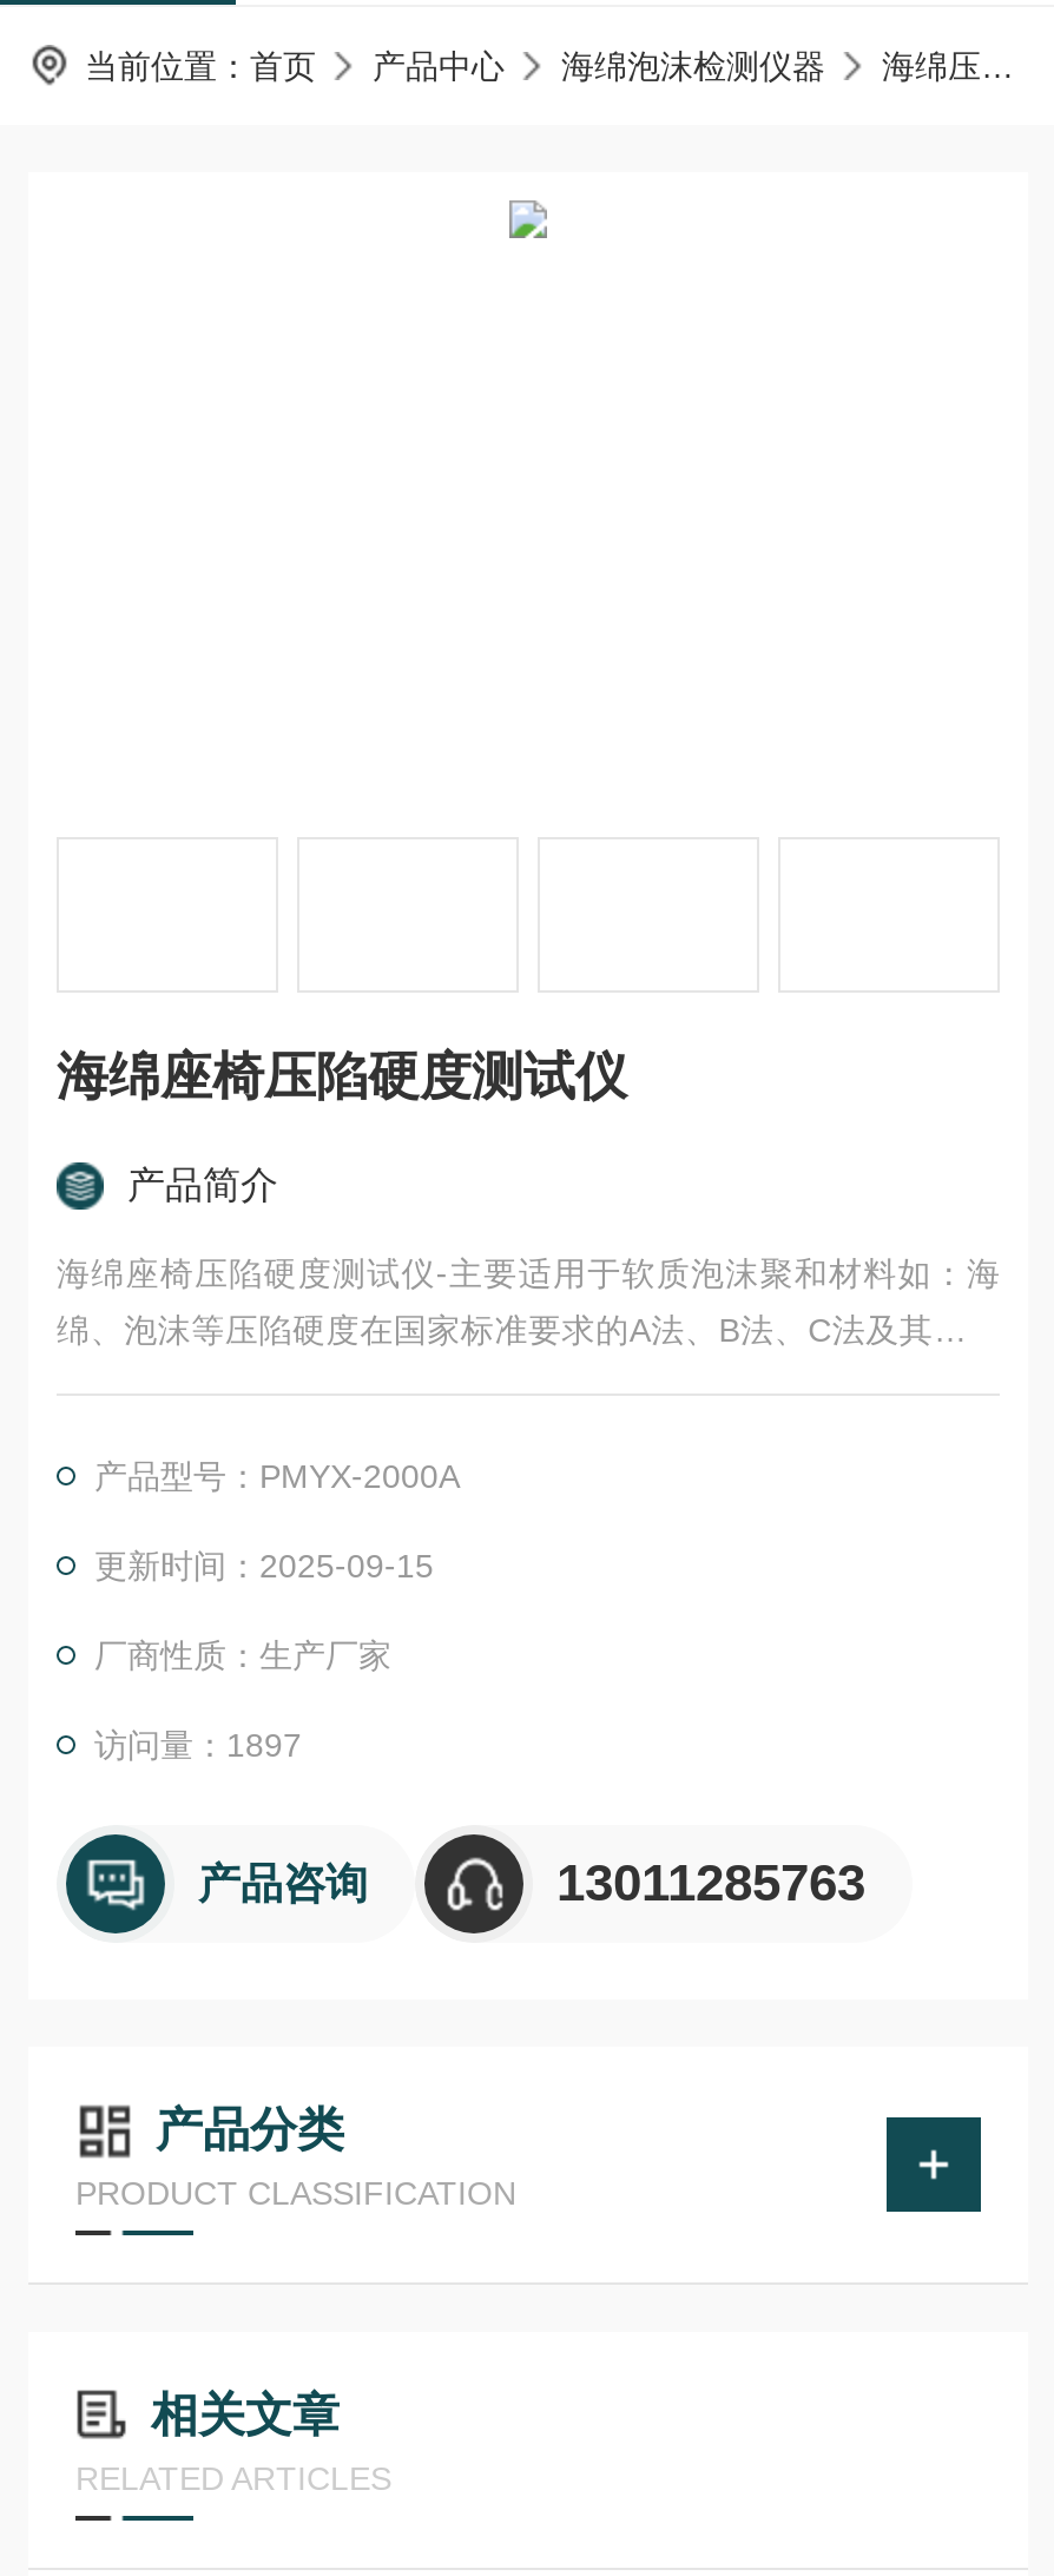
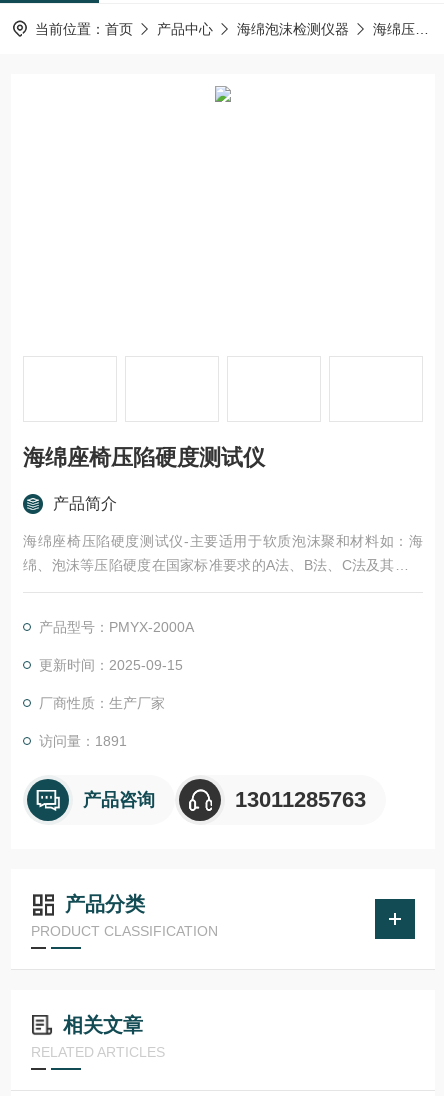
- 访问量：1897
+ 访问量：1891
